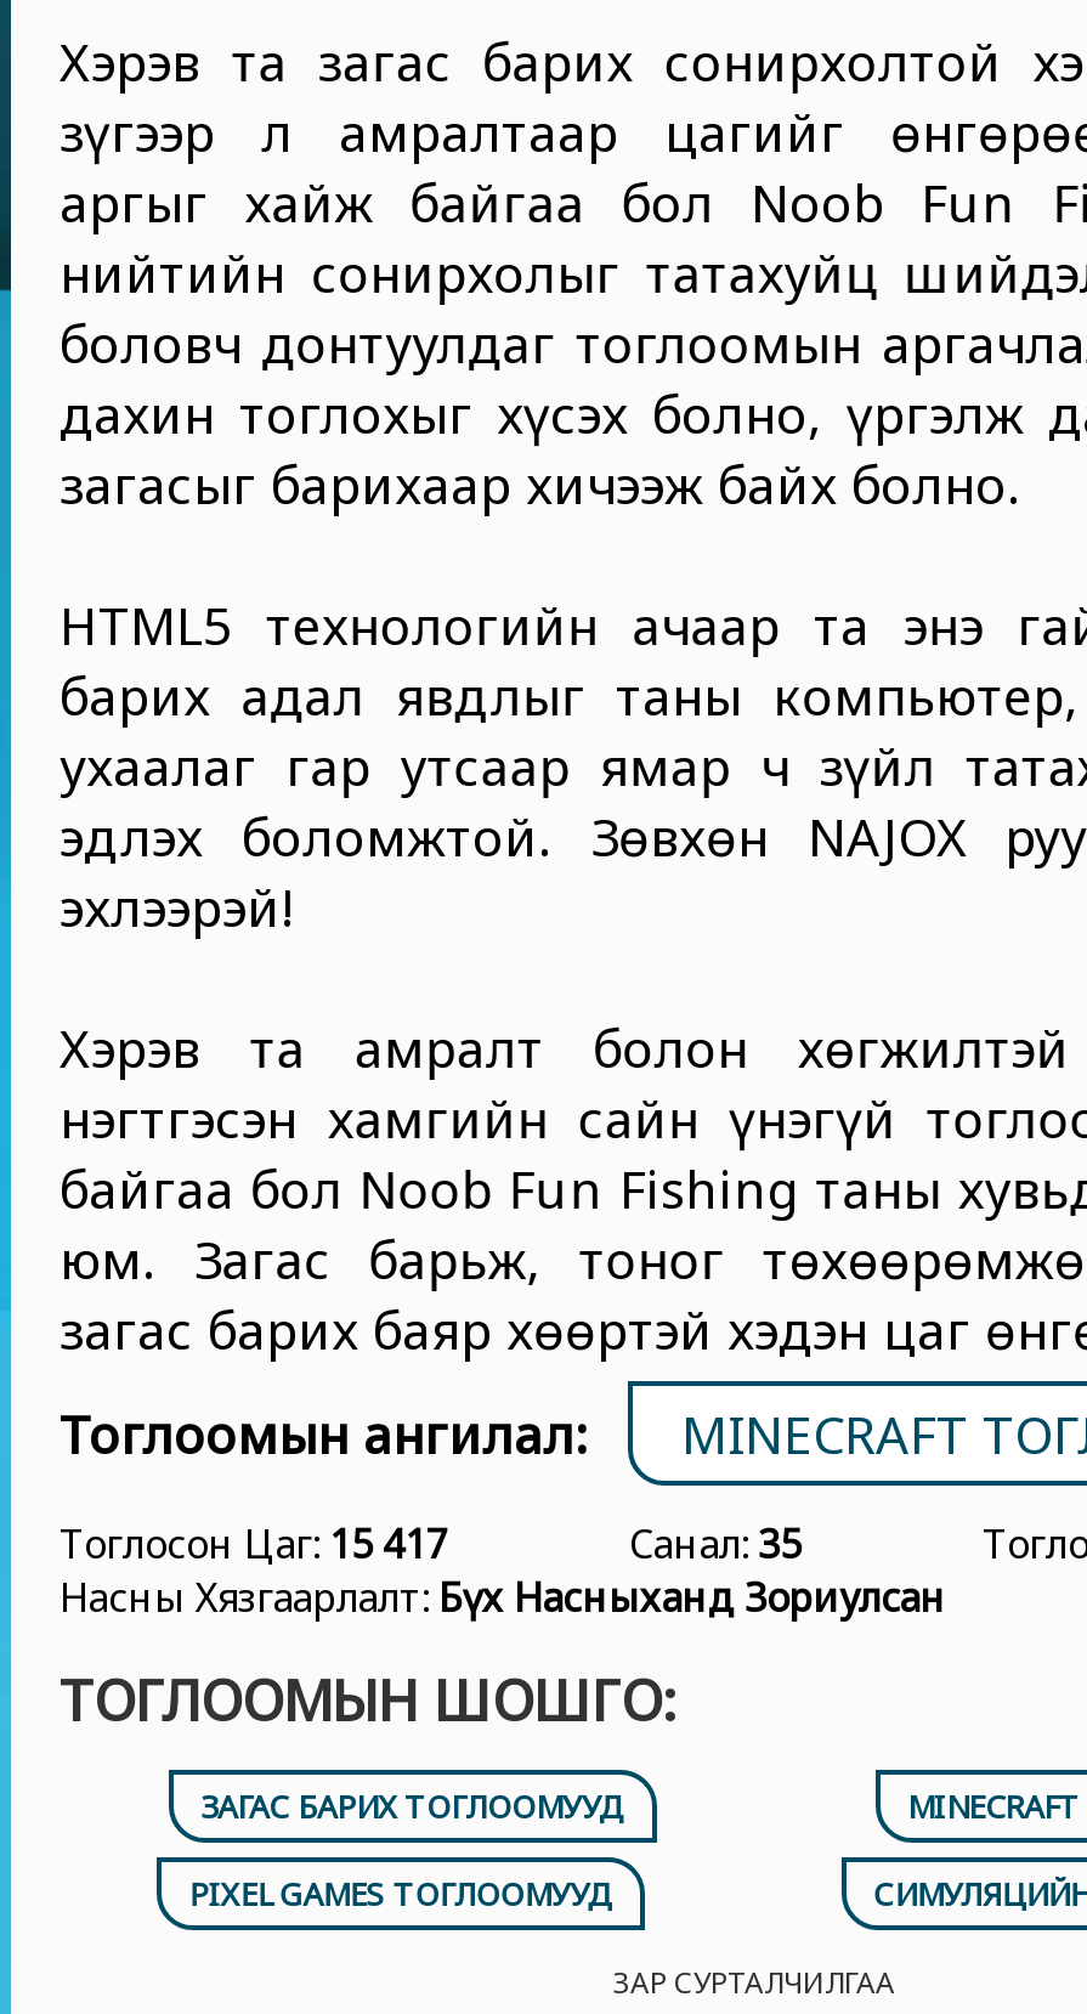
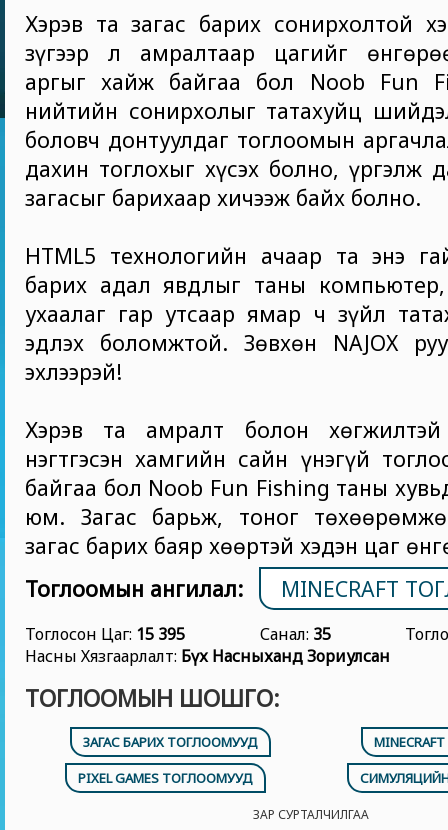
- Тоглосон Цаг: 15 417
+ Тоглосон Цаг: 15 395
